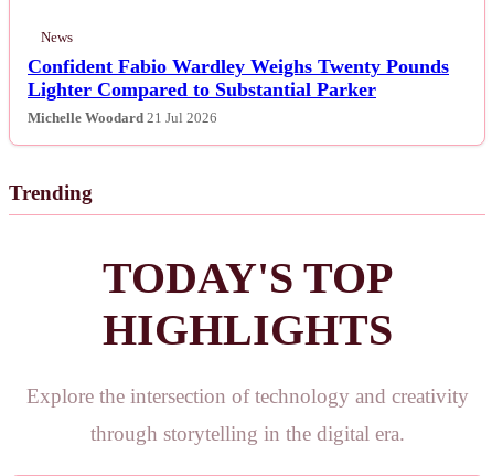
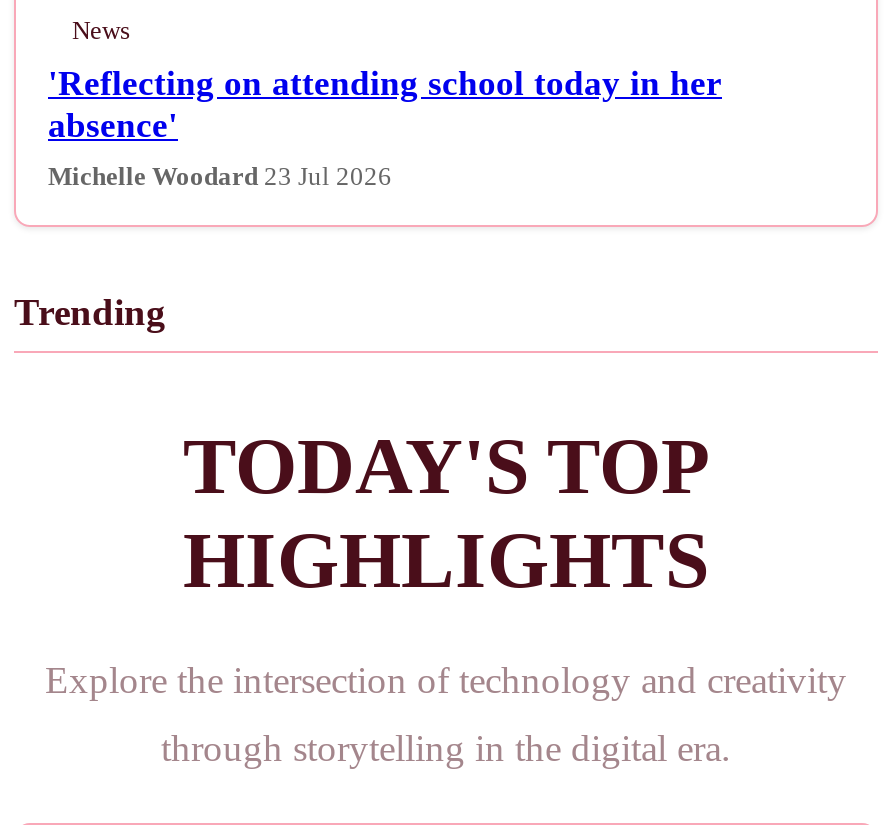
- Confident Fabio Wardley Weighs Twenty Pounds
- Lighter Compared to Substantial Parker
- Michelle Woodard 21 Jul 2026
+ 'Reflecting on attending school today in her
+ absence'
+ Michelle Woodard 23 Jul 2026
